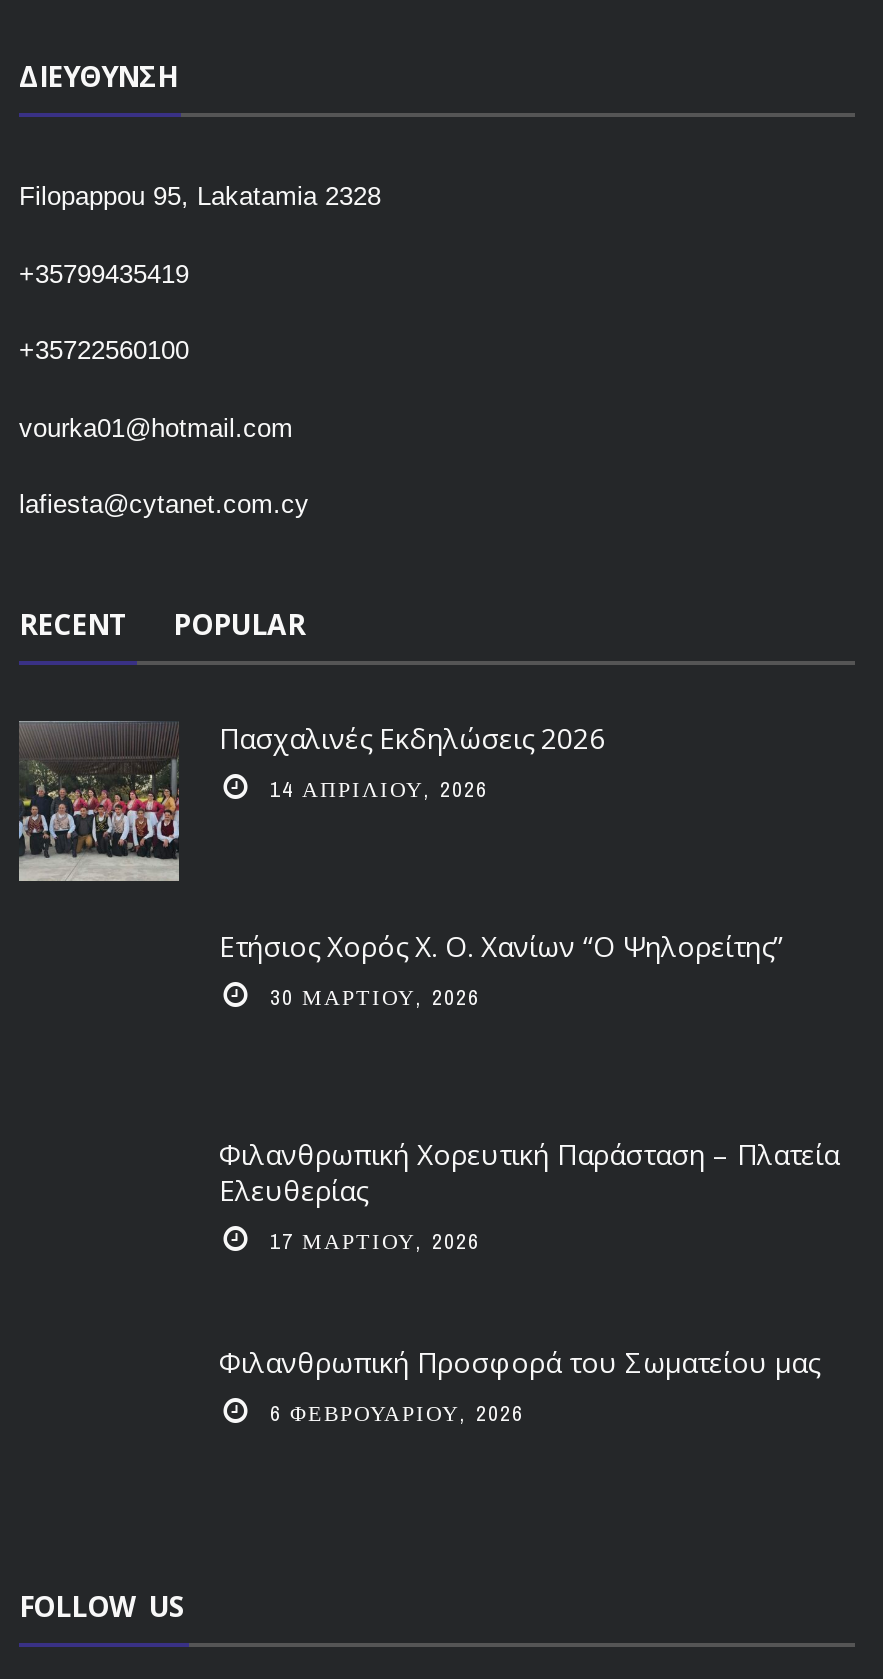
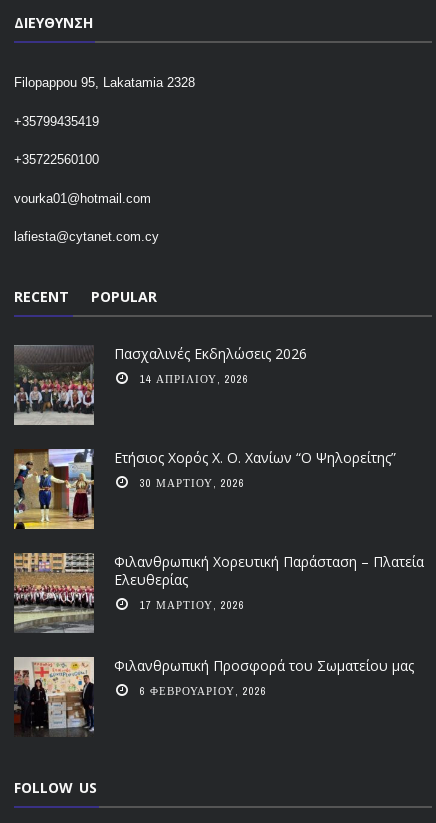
+ [image]

+ [image]

+ [image]
